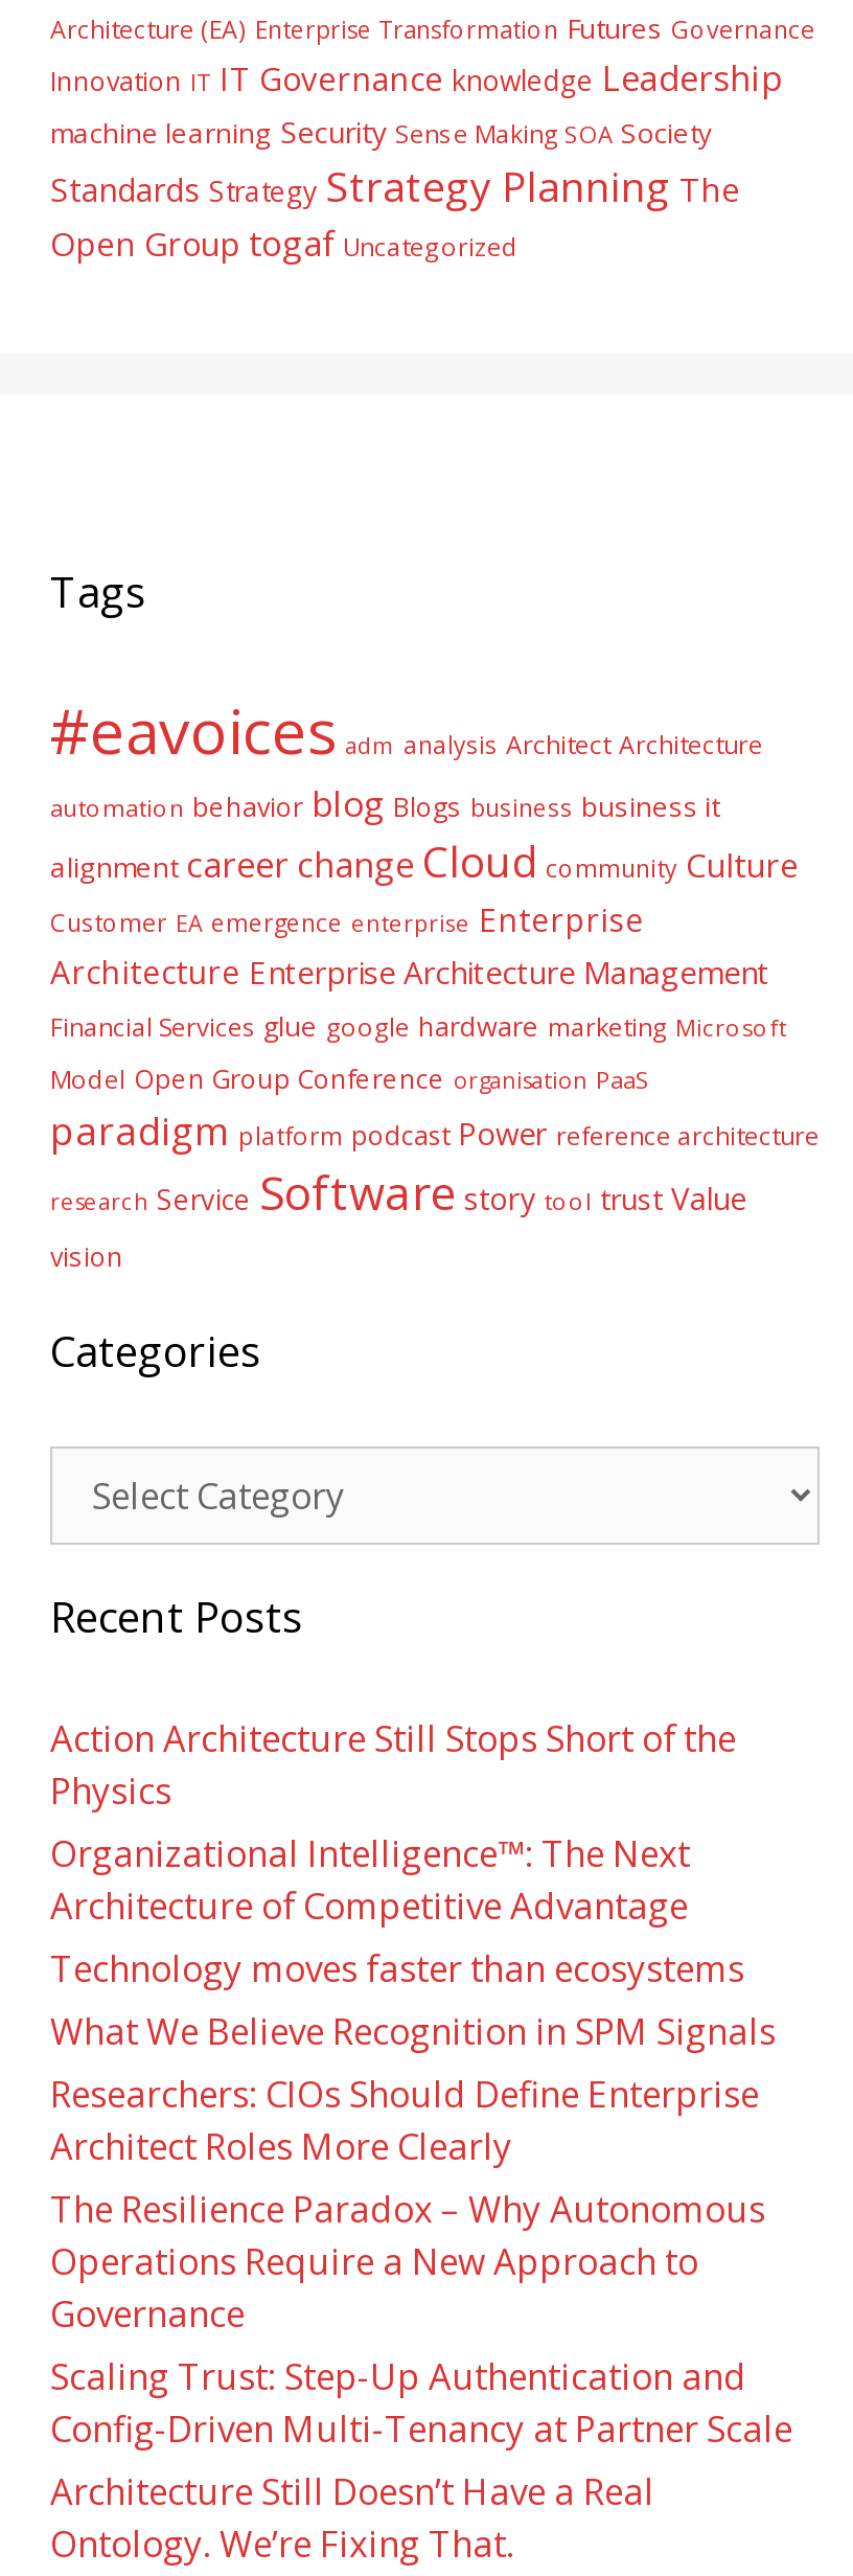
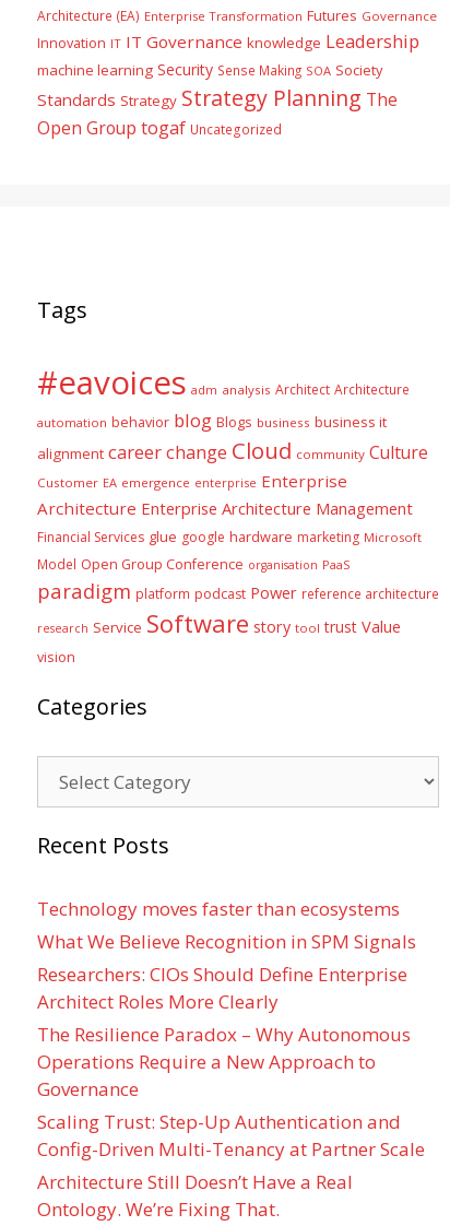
- Action Architecture Still Stops Short of the
- Physics
- Organizational Intelligence™: The Next
- Architecture of Competitive Advantage
